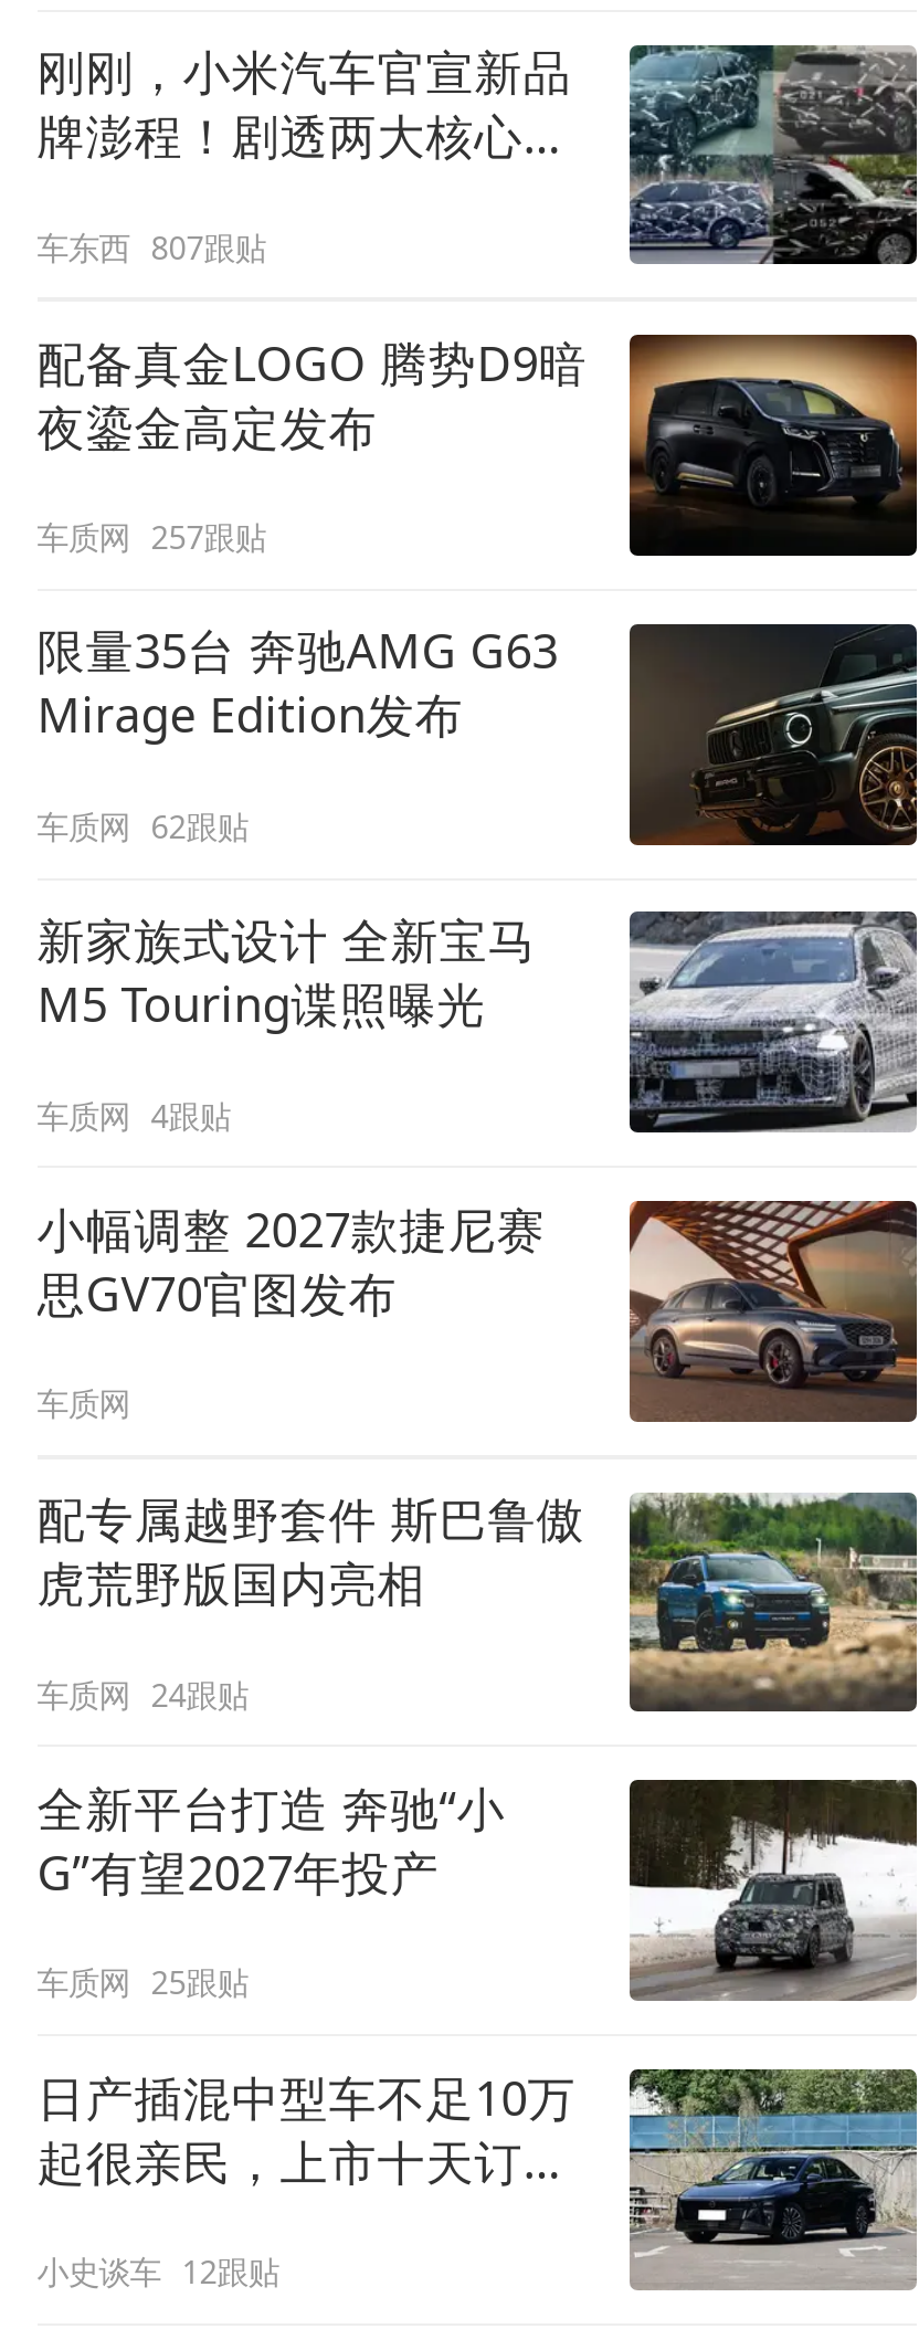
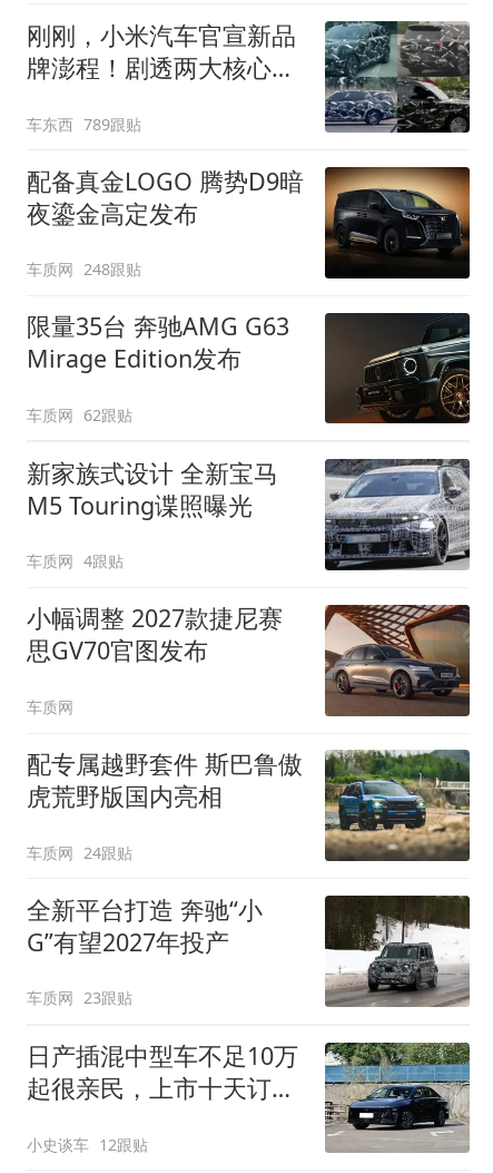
- 车东西 807跟贴
+ 车东西 789跟贴

- 车质网 257跟贴
+ 车质网 248跟贴

- 车质网 25跟贴
+ 车质网 23跟贴
